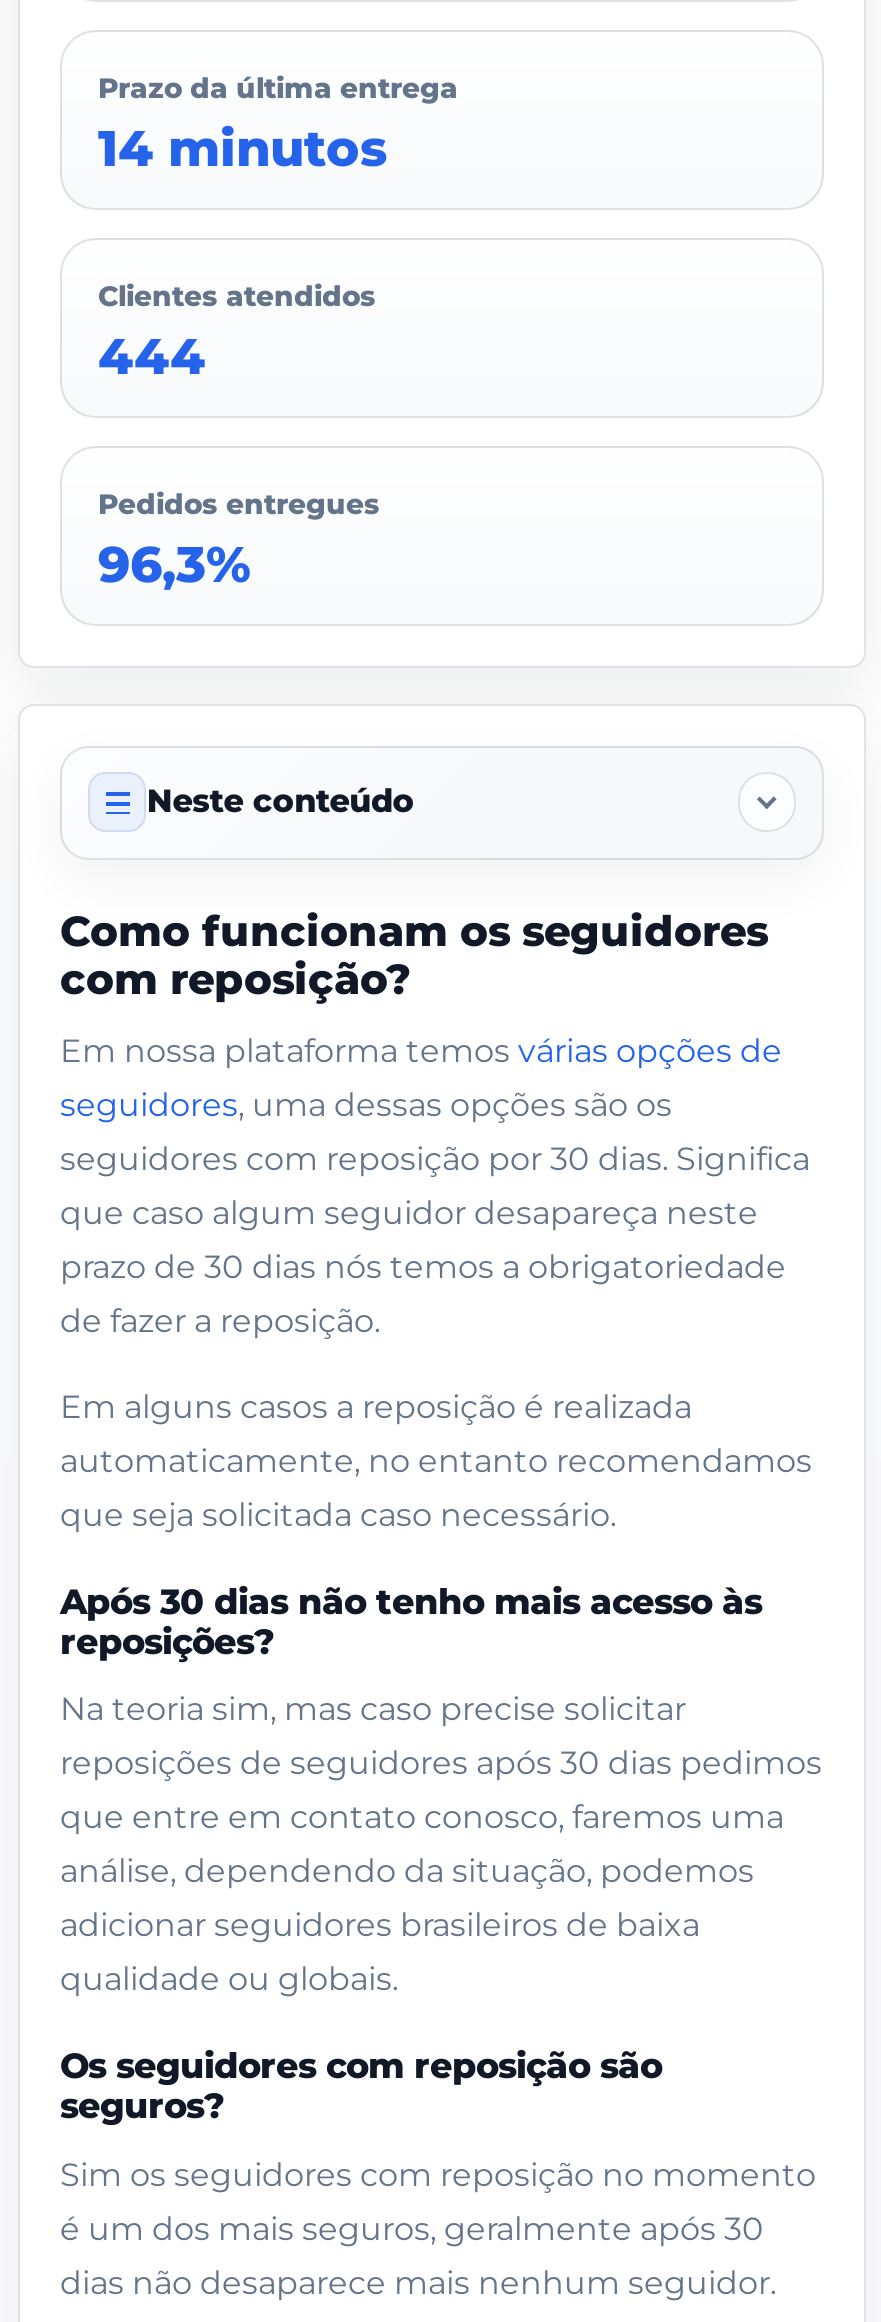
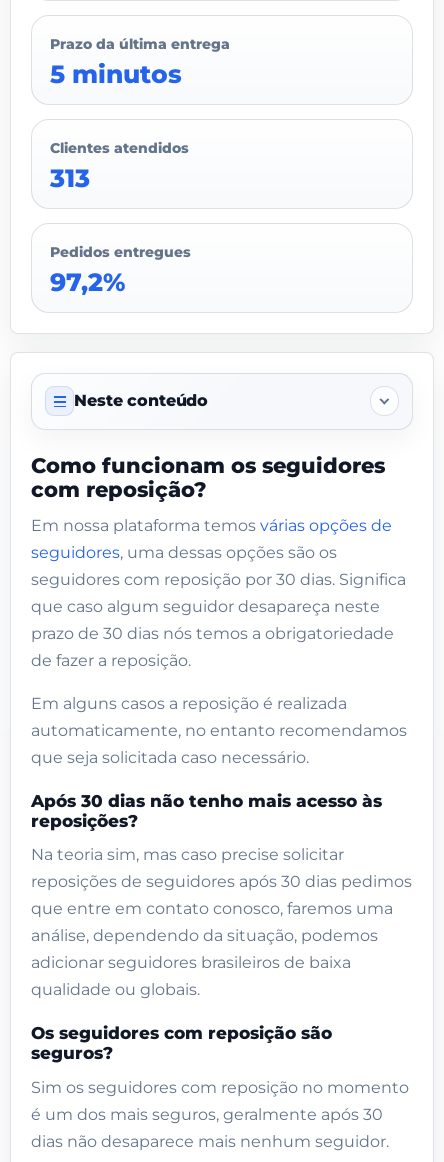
- 14 minutos
+ 5 minutos

- 444
+ 313

- 96,3%
+ 97,2%
